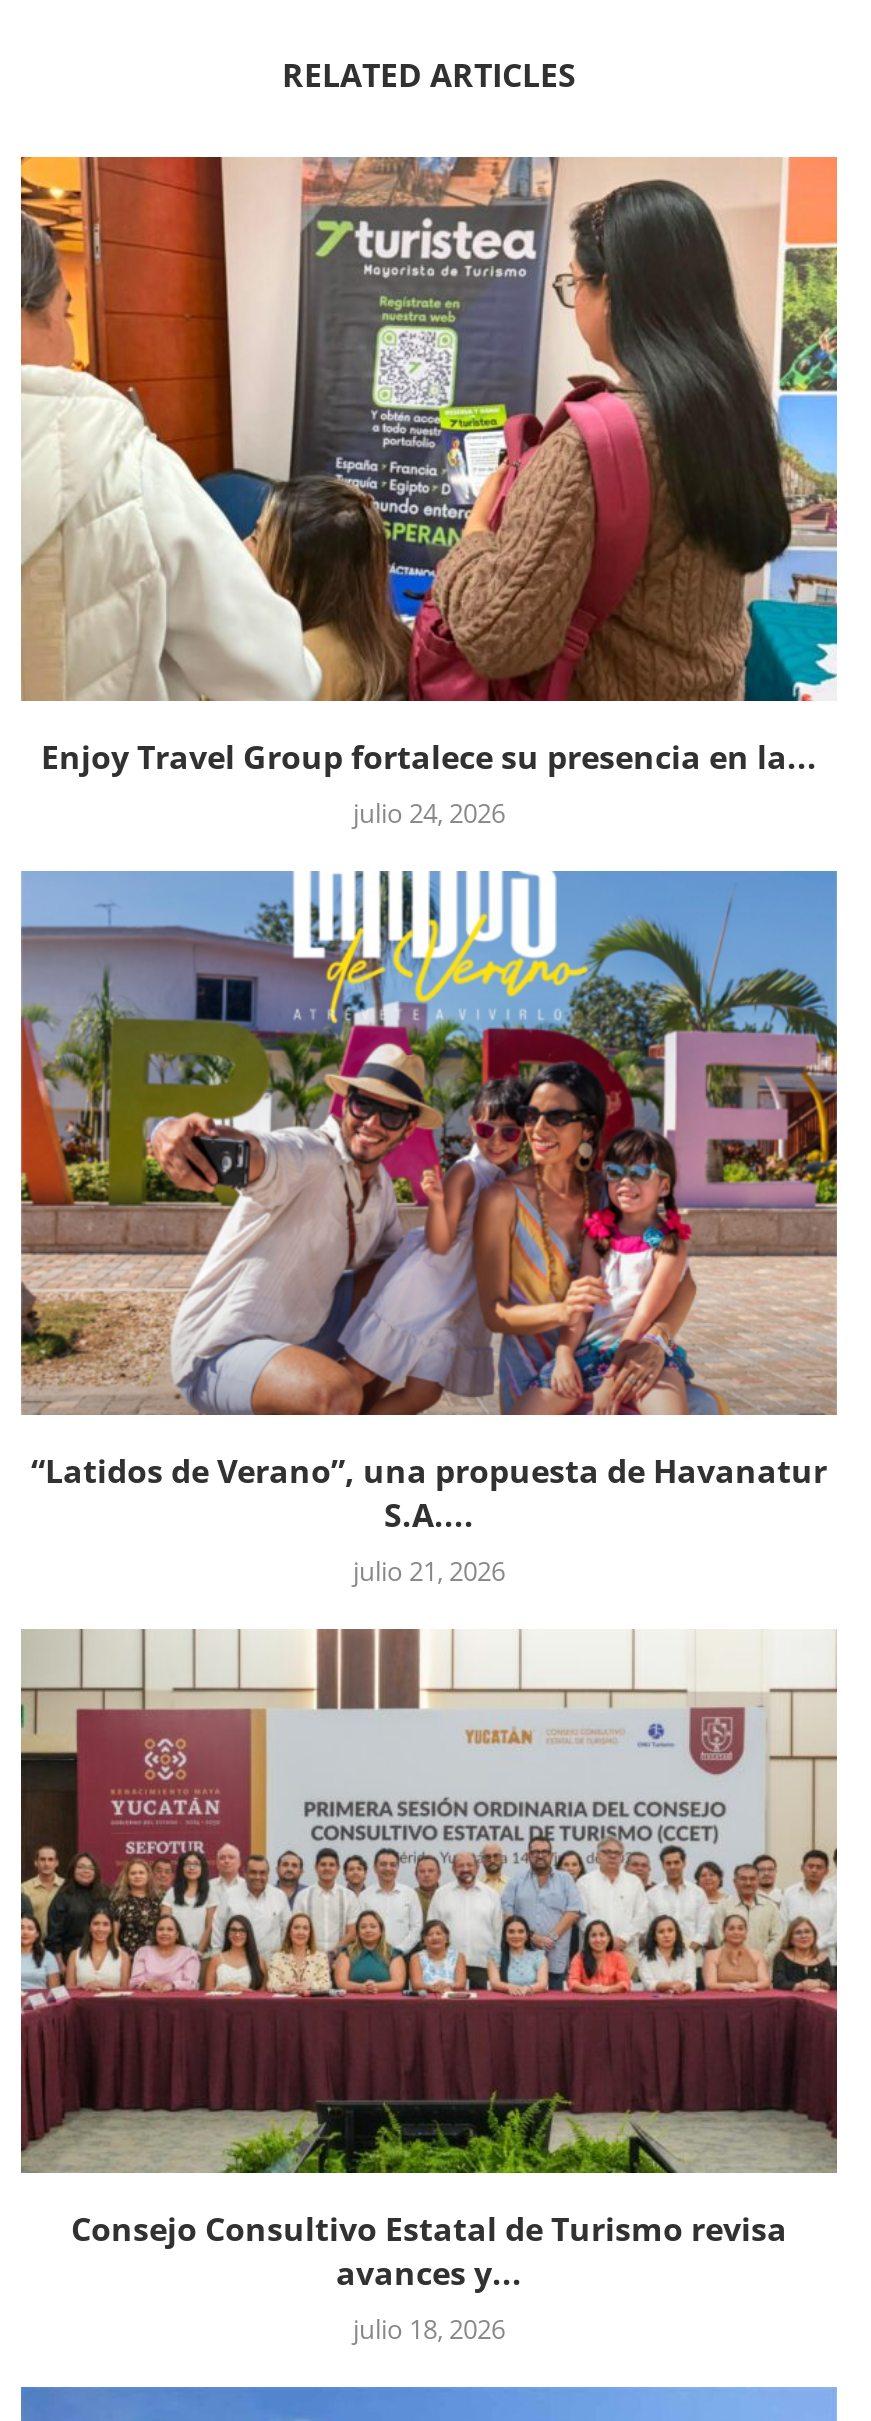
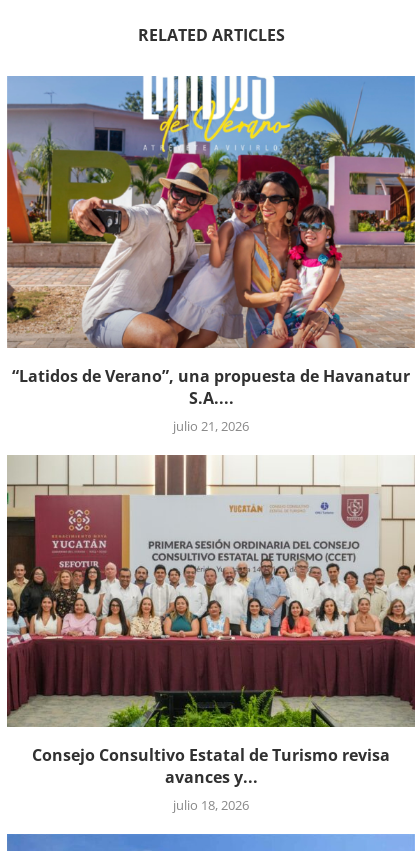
- [image]
- Enjoy Travel Group fortalece su presencia en la...
- julio 24, 2026
